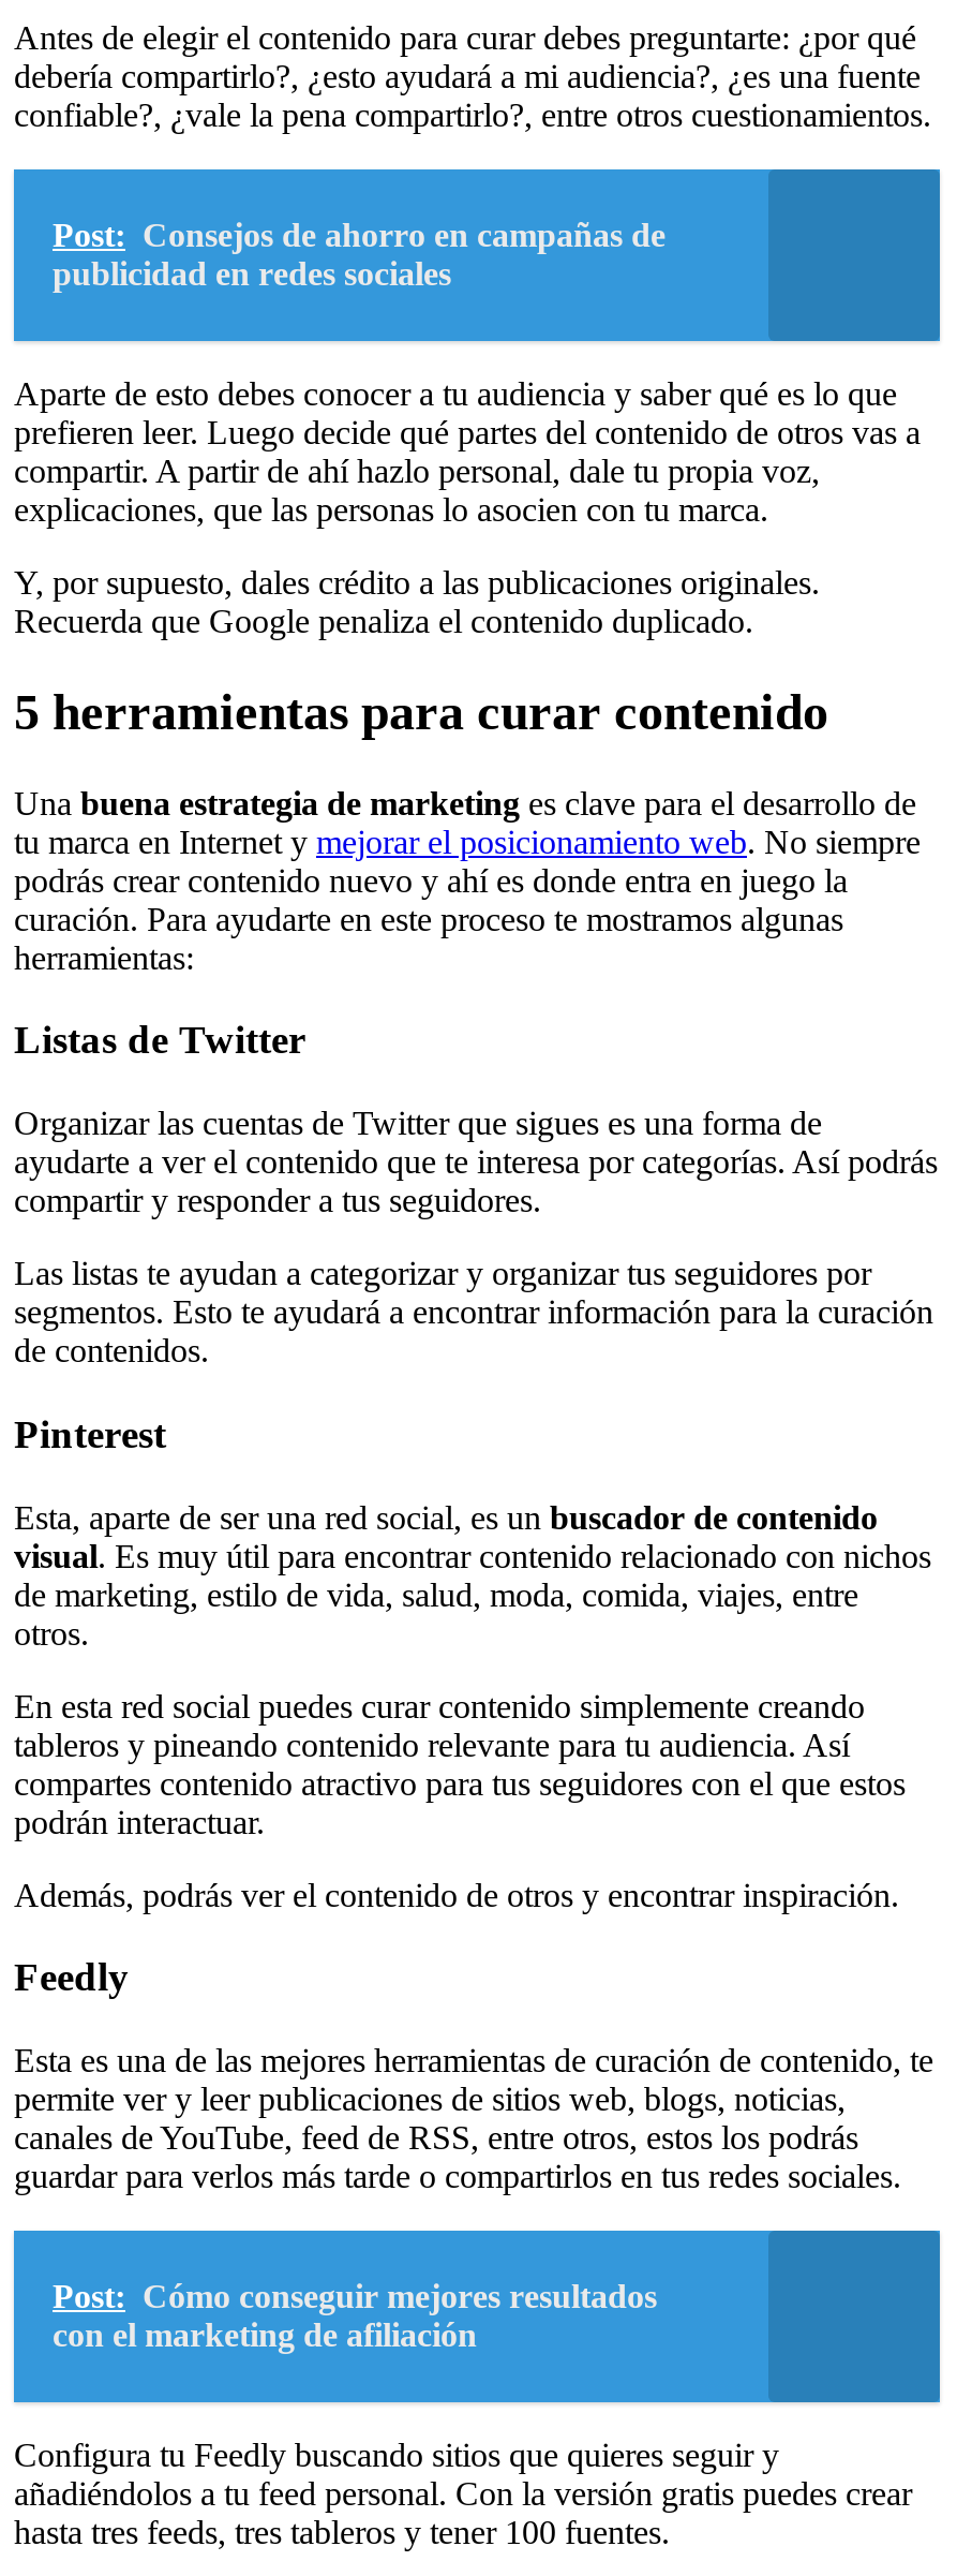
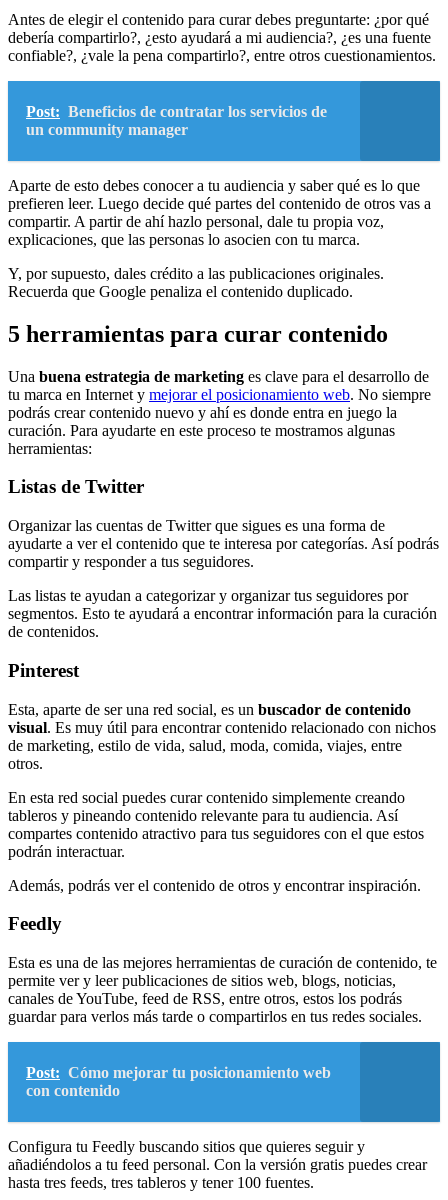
- Post: Consejos de ahorro en campañas de
- publicidad en redes sociales
+ Post: Beneficios de contratar los servicios de
+ un community manager

- Post: Cómo conseguir mejores resultados
- con el marketing de afiliación
+ Post: Cómo mejorar tu posicionamiento web
+ con contenido
